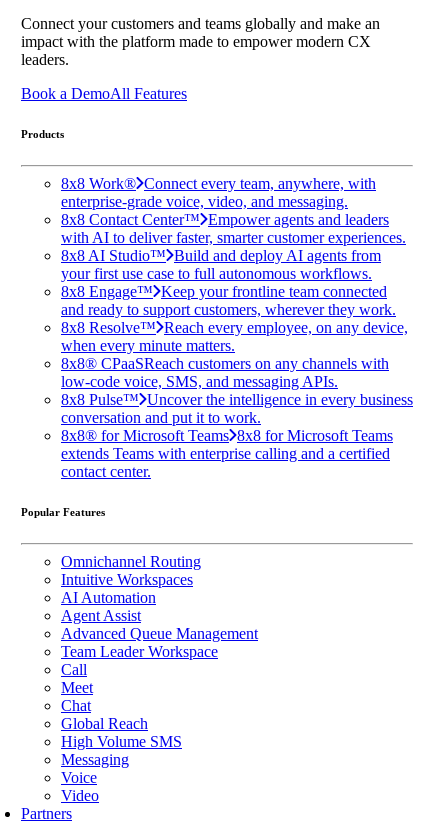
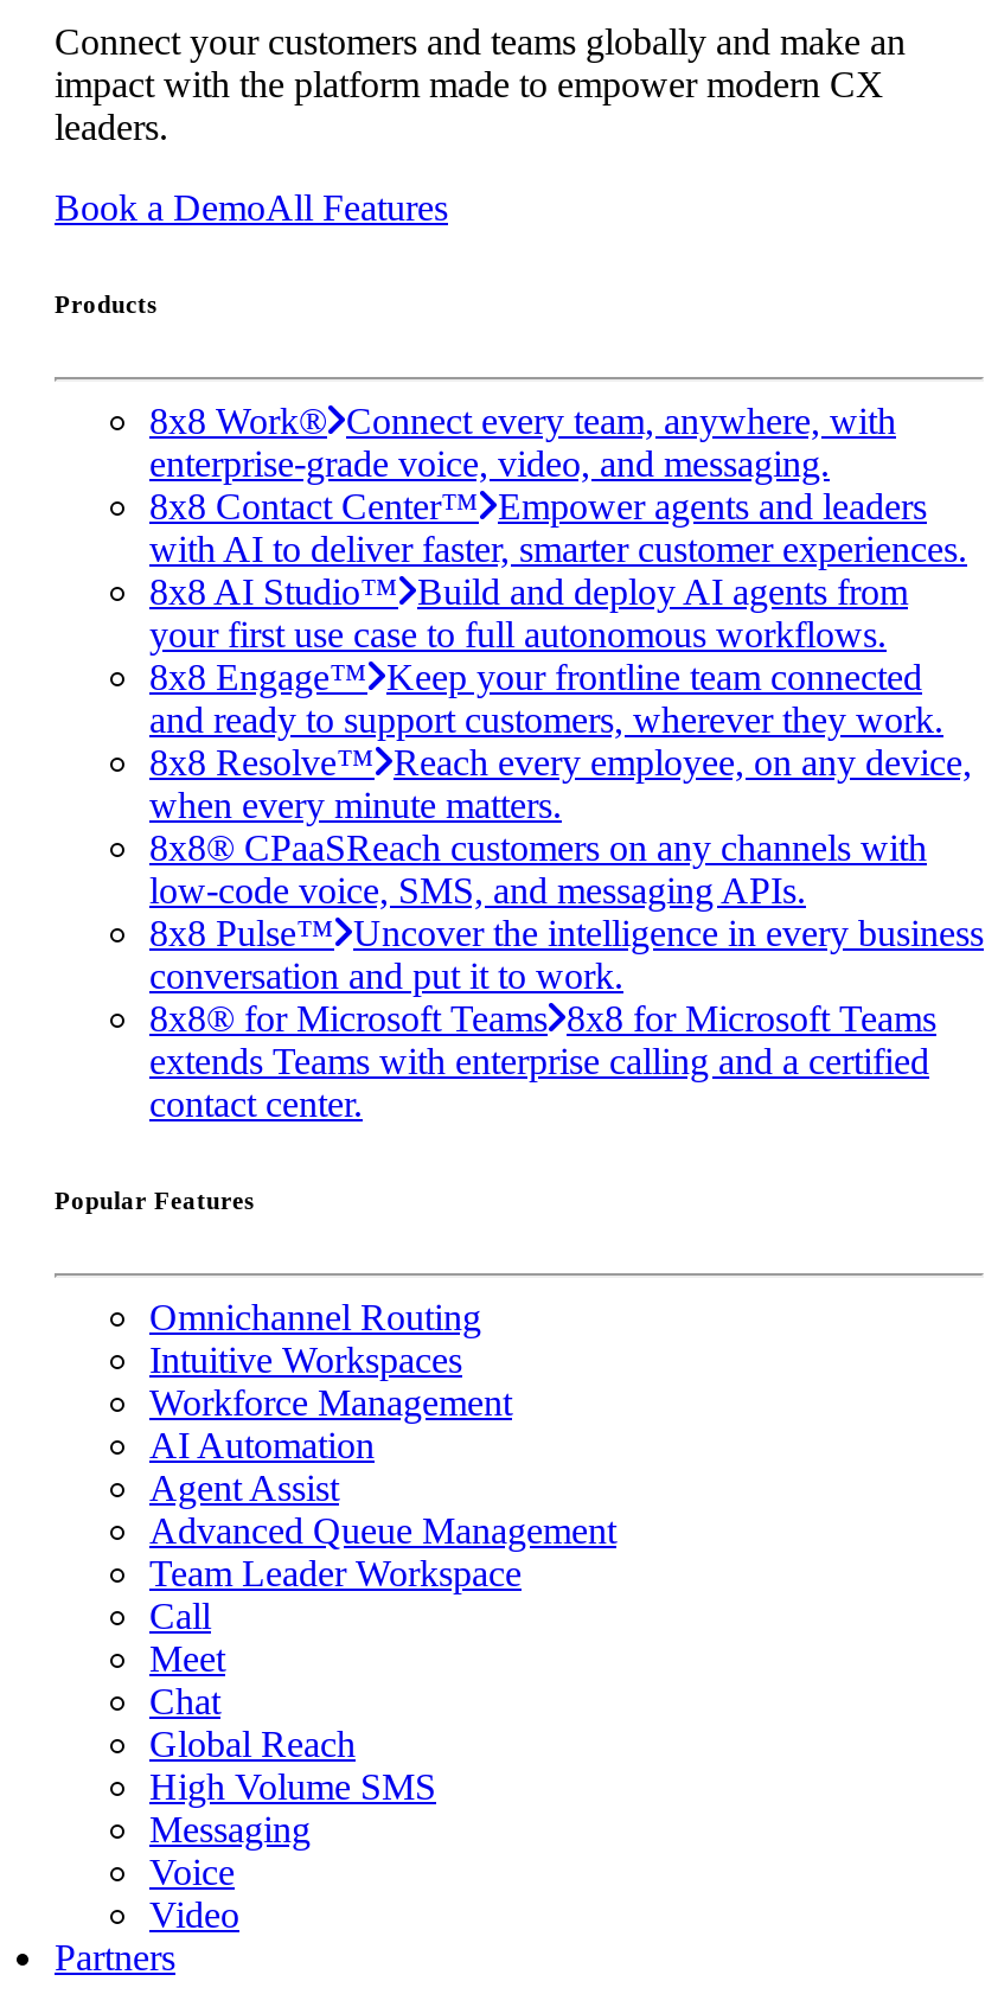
+ Workforce Management
